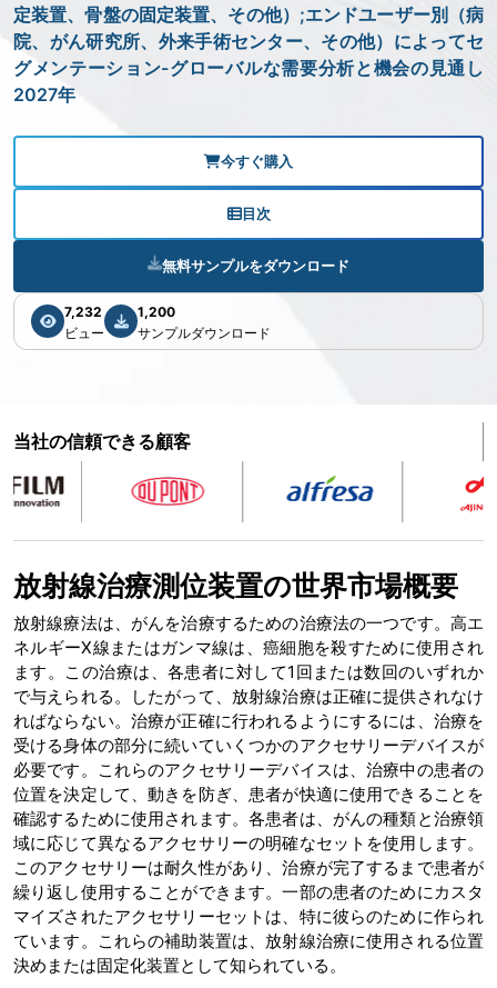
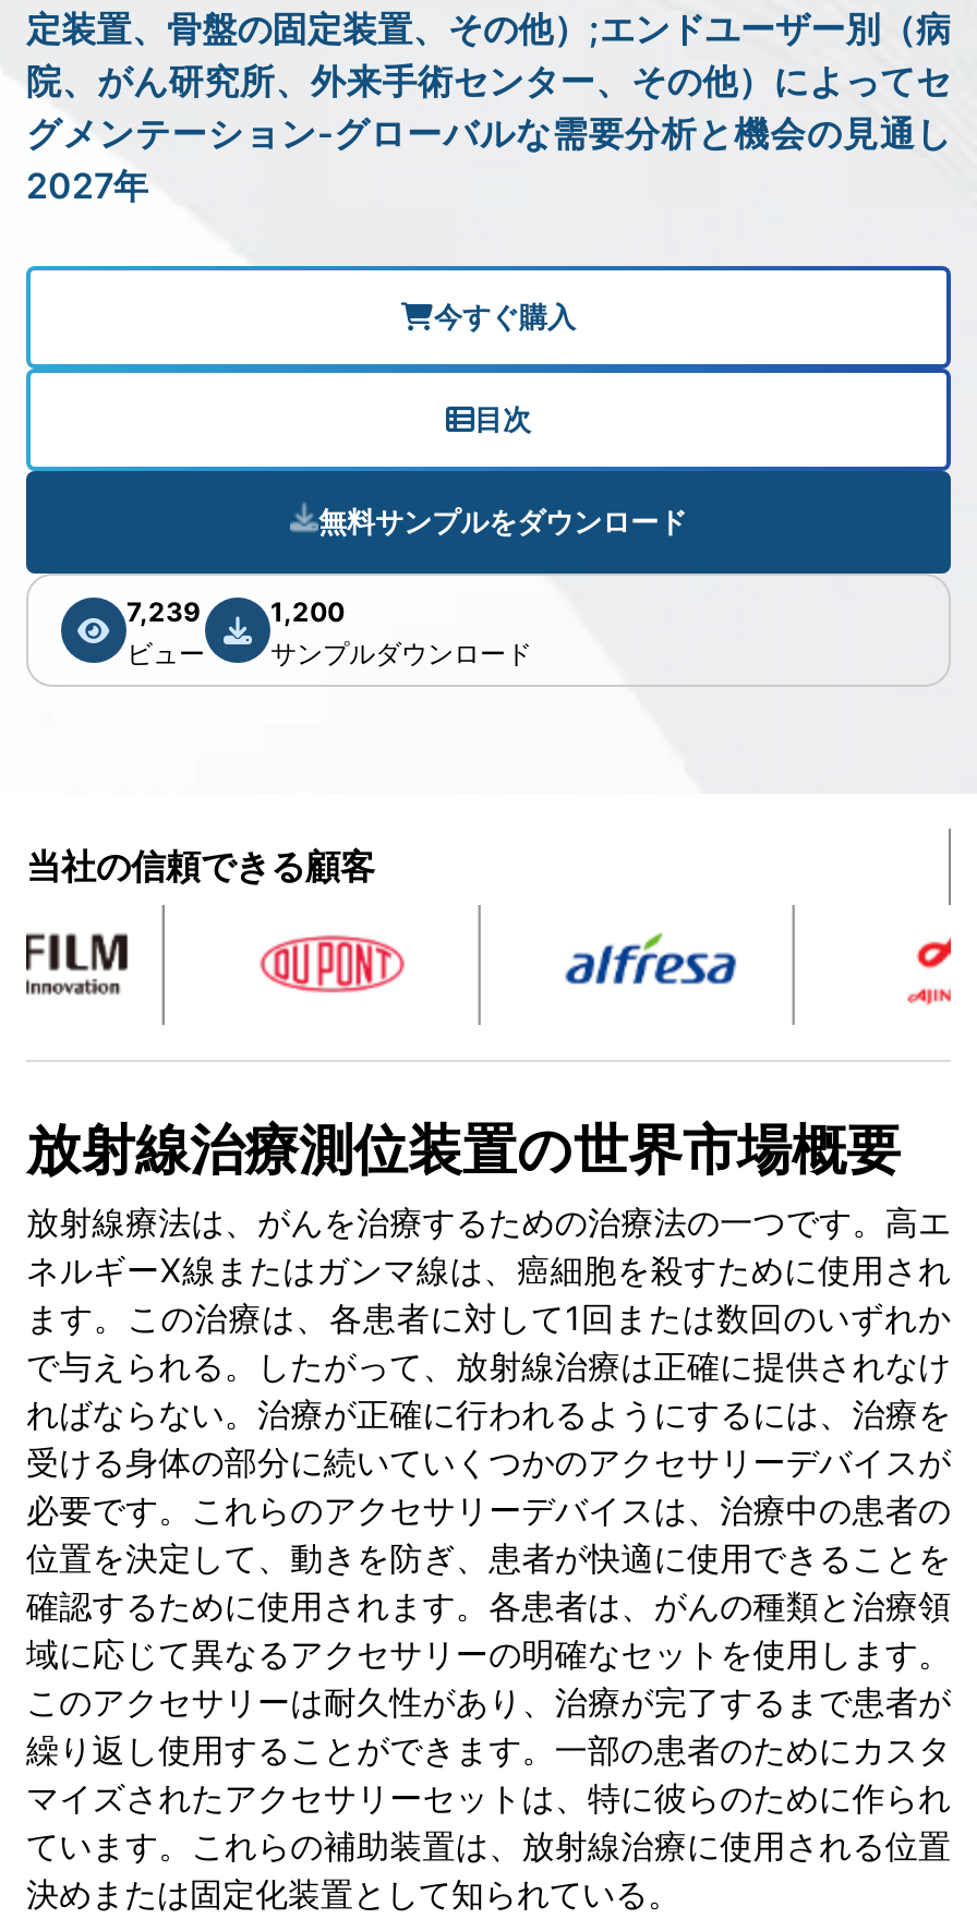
- 7,232
+ 7,239
